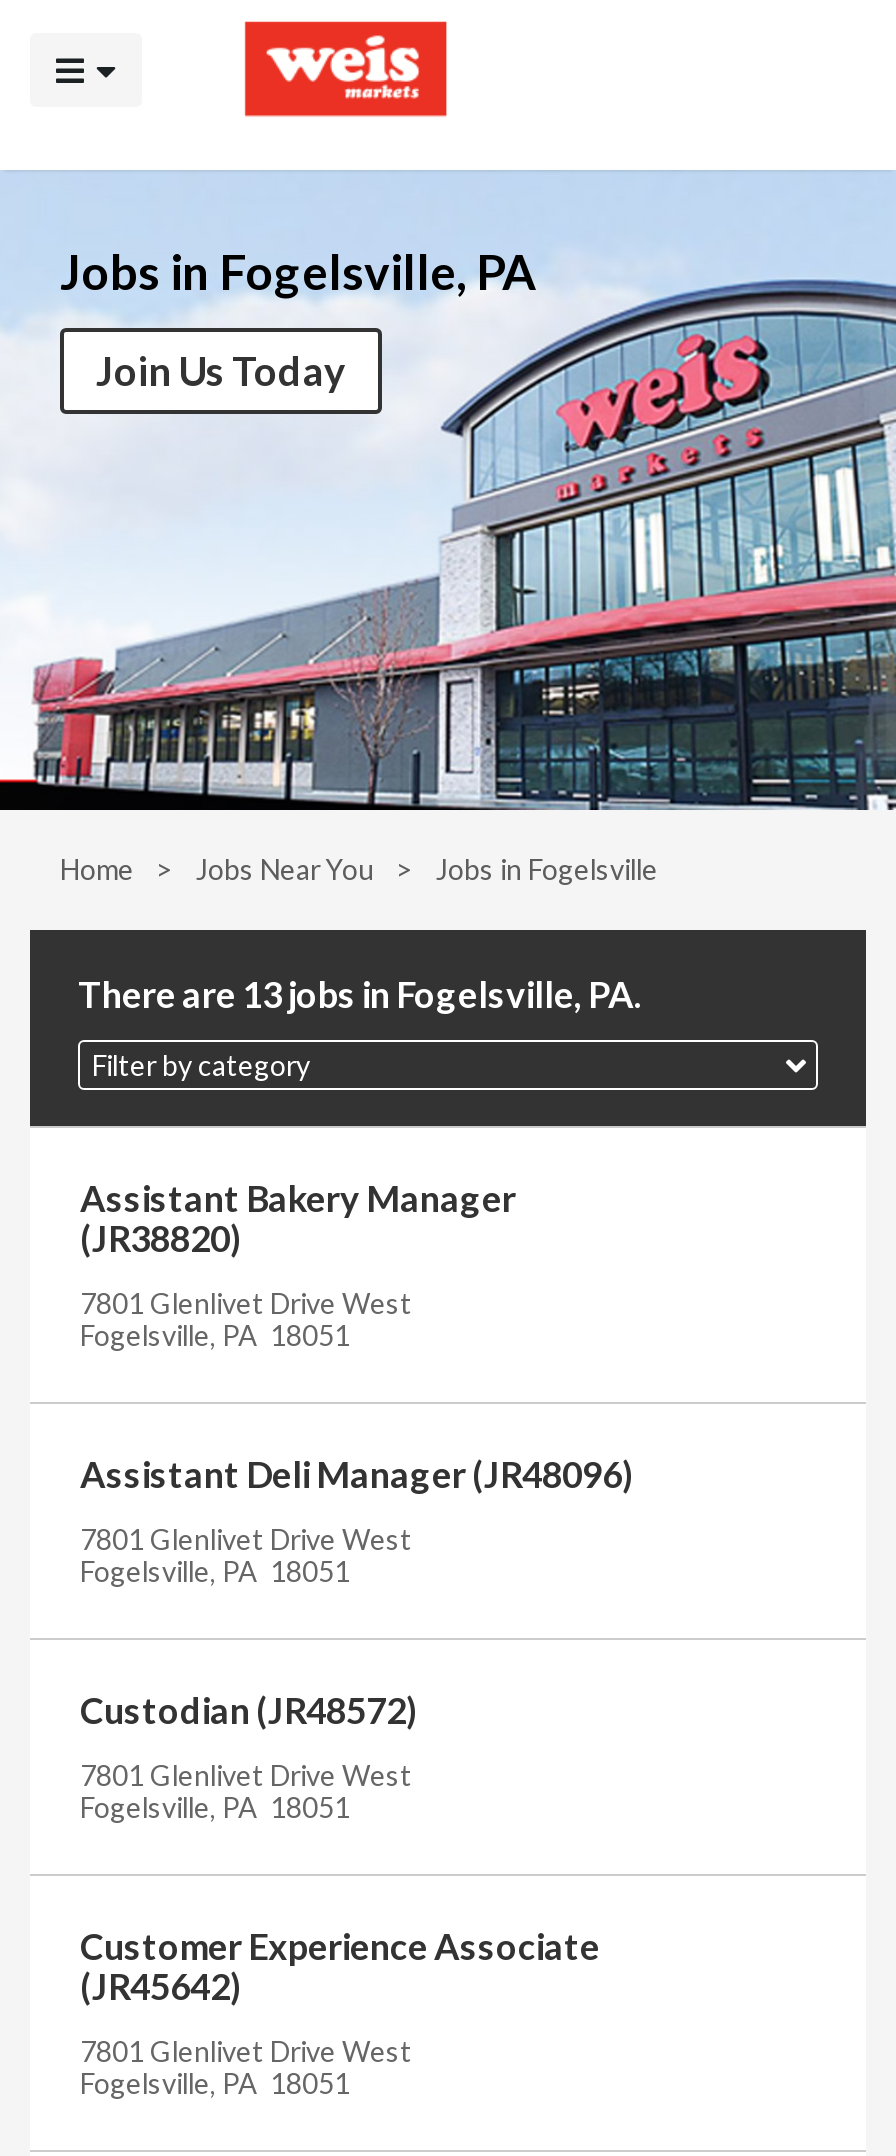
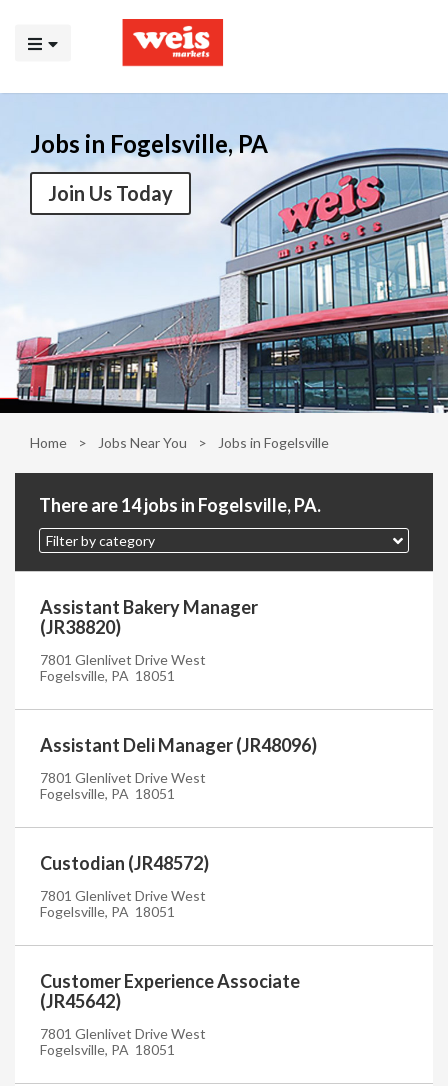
- There are 13 jobs in Fogelsville, PA.
+ There are 14 jobs in Fogelsville, PA.
